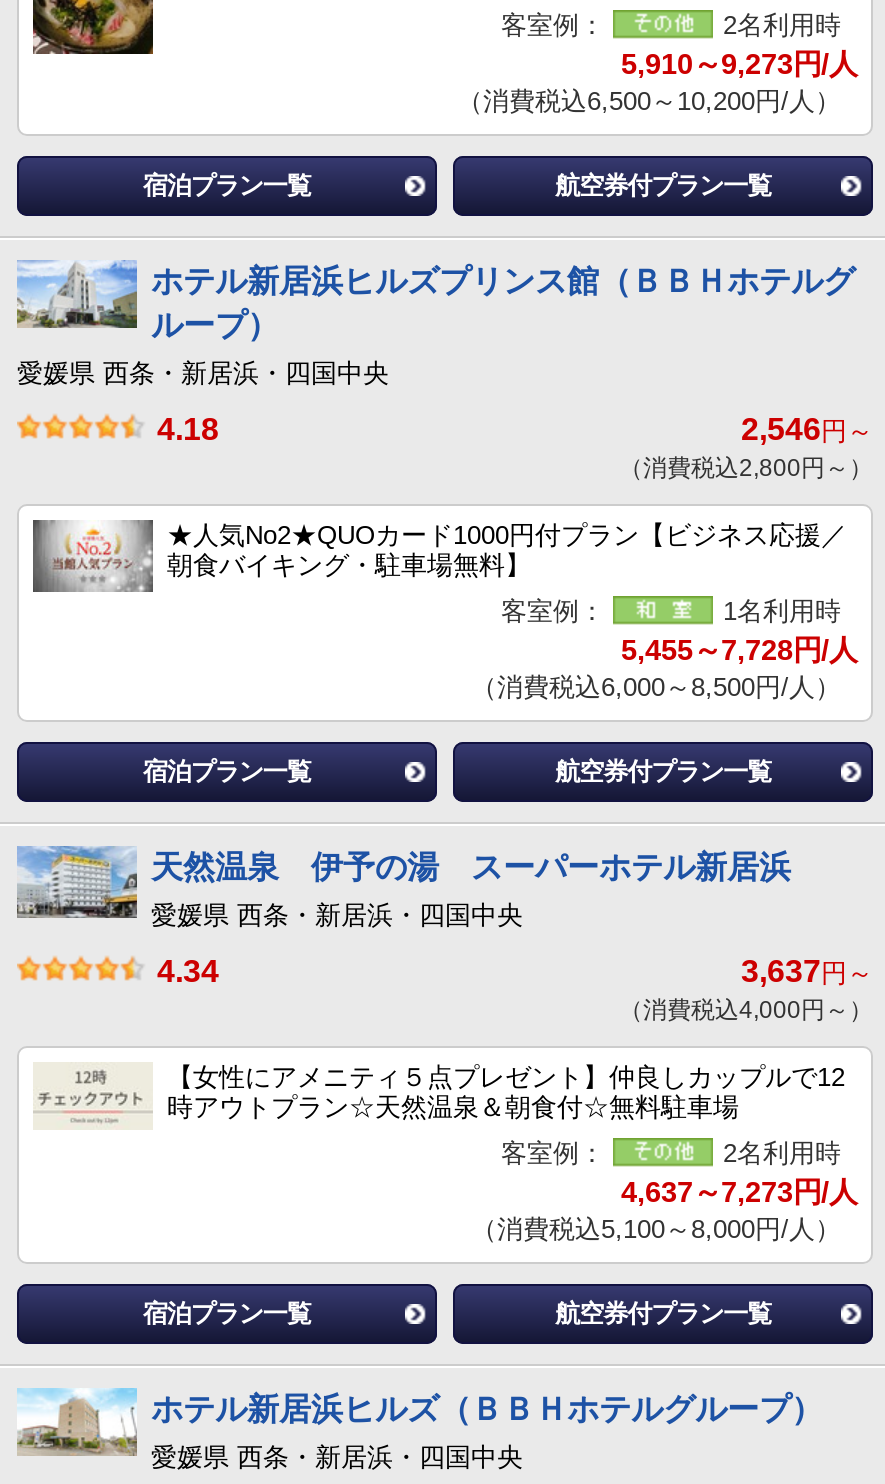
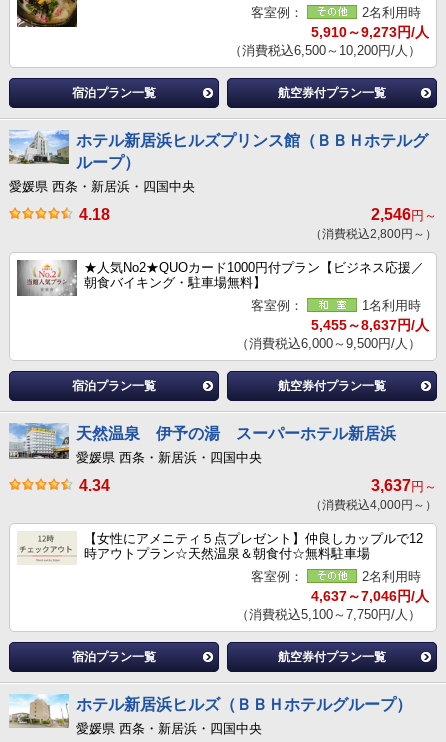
- 5,455～7,728円/人
+ 5,455～8,637円/人

- （消費税込6,000～8,500円/人）
+ （消費税込6,000～9,500円/人）

- 4,637～7,273円/人
+ 4,637～7,046円/人

- （消費税込5,100～8,000円/人）
+ （消費税込5,100～7,750円/人）
